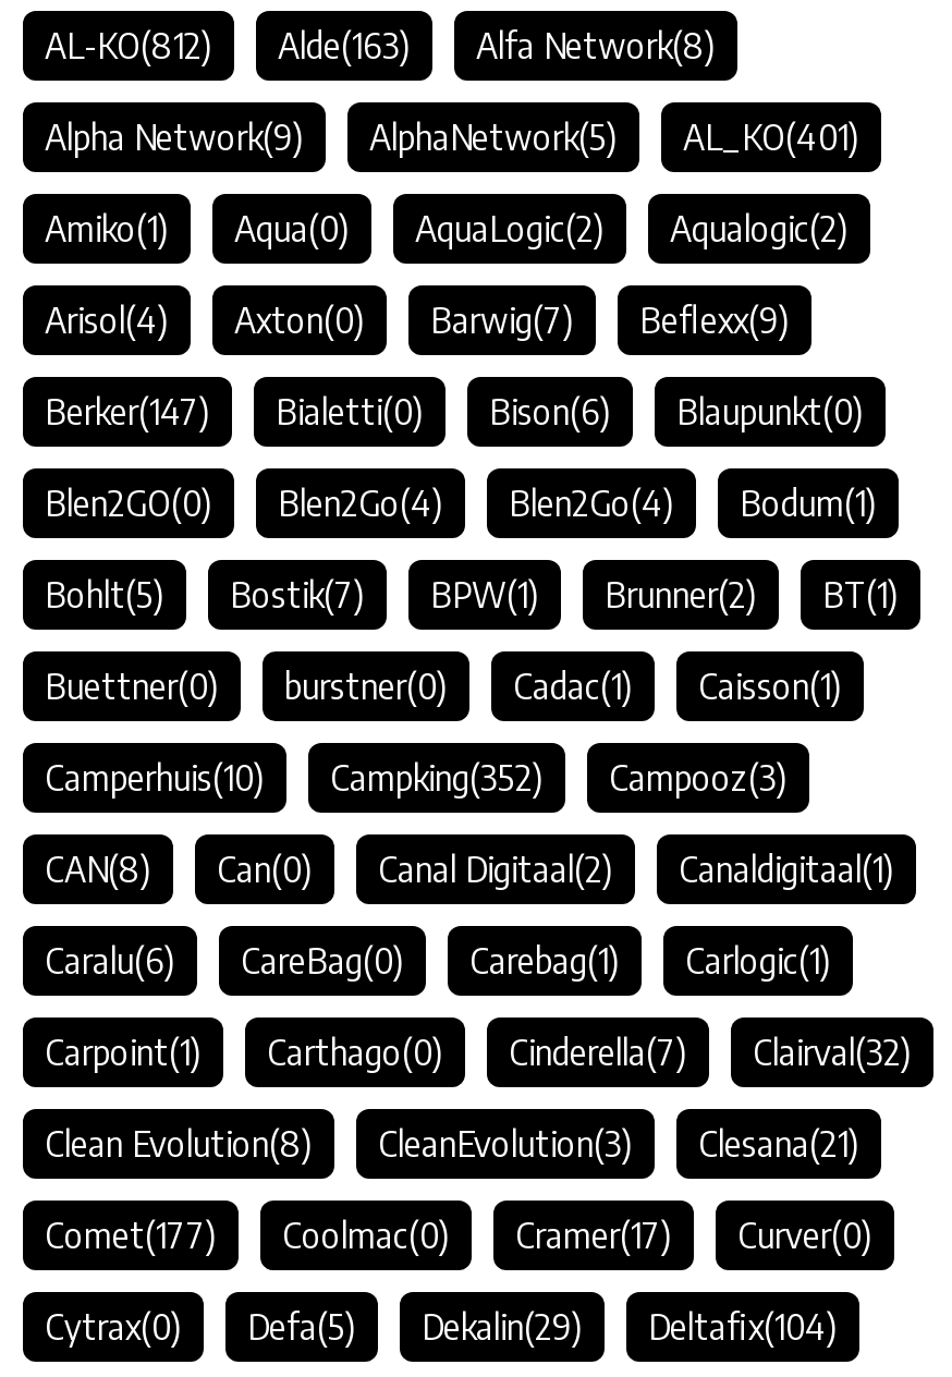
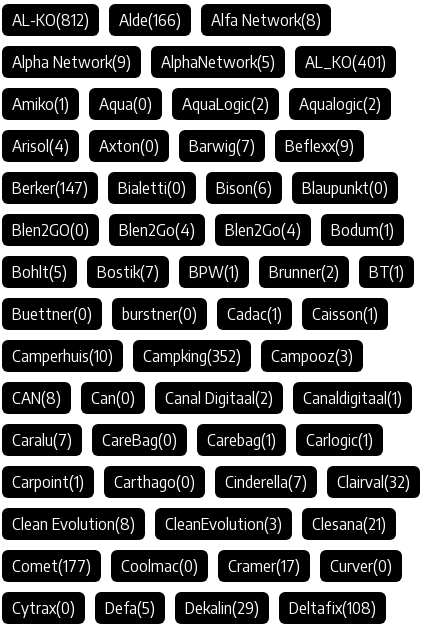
- AL-KO(812) Alde(163) Alfa Network(8)
+ AL-KO(812) Alde(166) Alfa Network(8)

- Caralu(6) CareBag(0) Carebag(1) Carlogic(1)
+ Caralu(7) CareBag(0) Carebag(1) Carlogic(1)

- Cytrax(0) Defa(5) Dekalin(29) Deltafix(104)
+ Cytrax(0) Defa(5) Dekalin(29) Deltafix(108)
